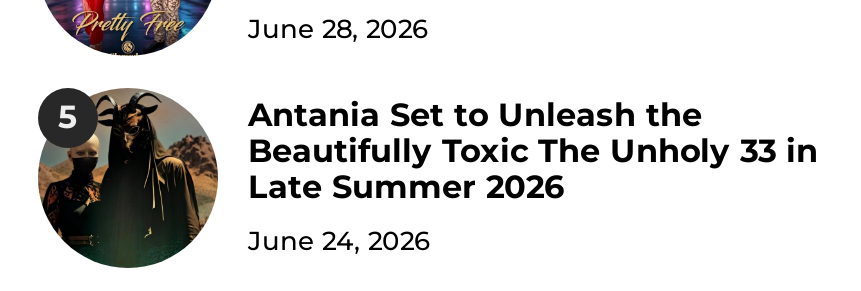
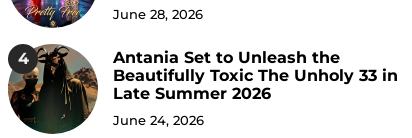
- 5
+ 4
